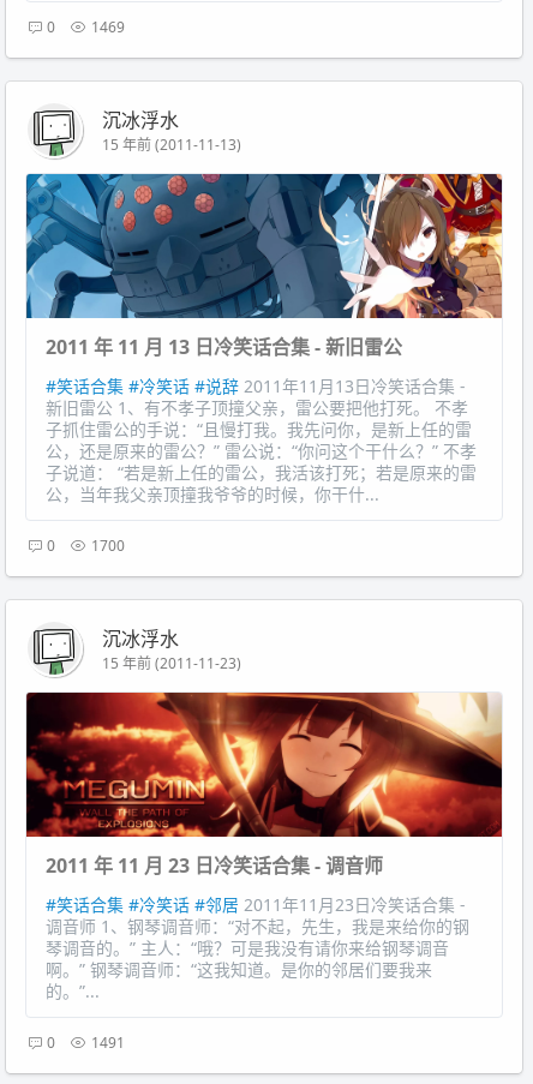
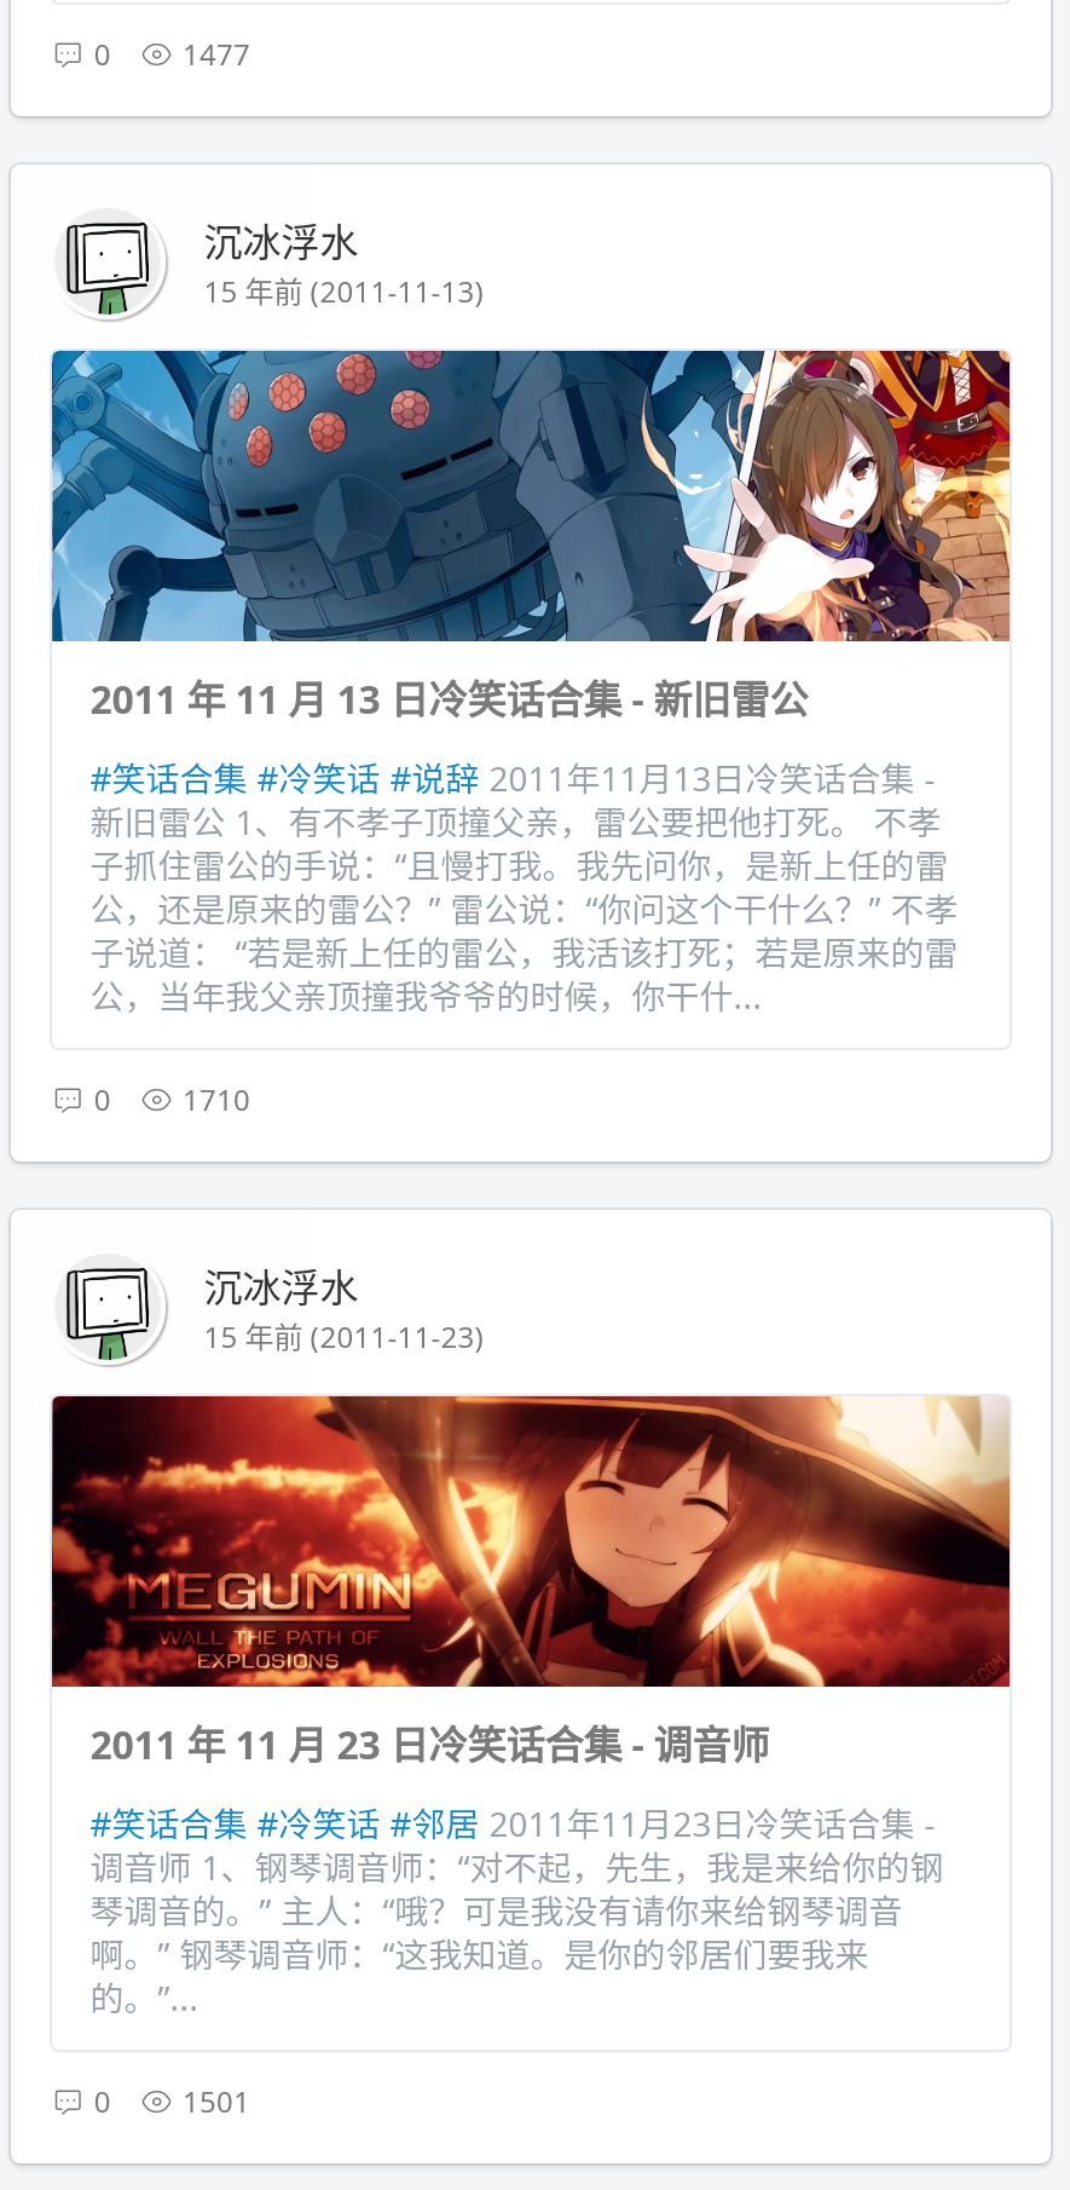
- 0 1469
+ 0 1477

- 0 1700
+ 0 1710

- 0 1491
+ 0 1501
